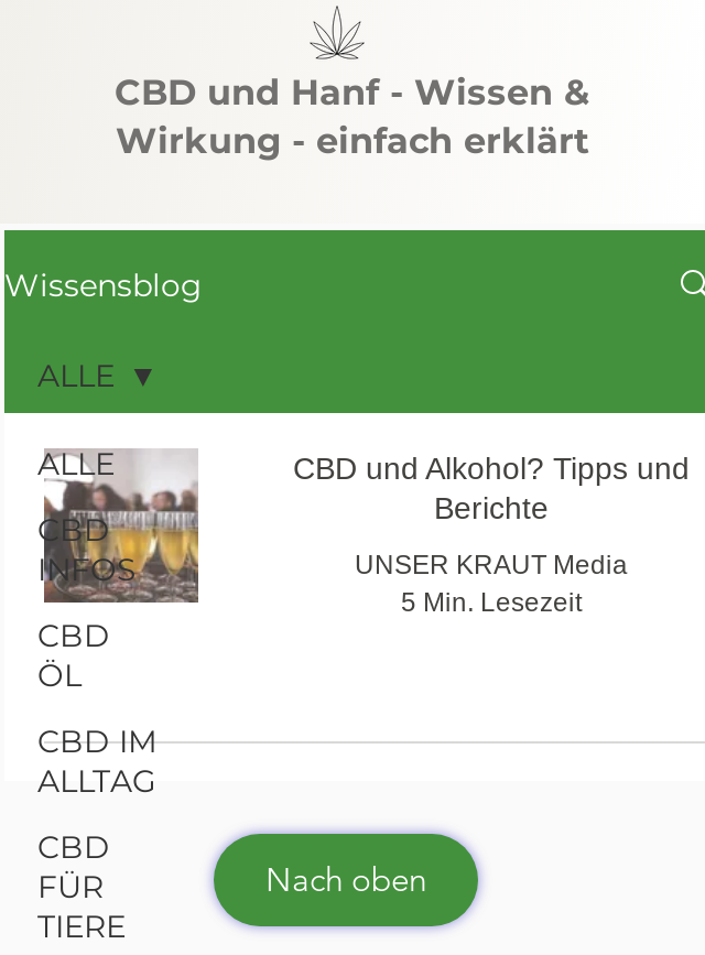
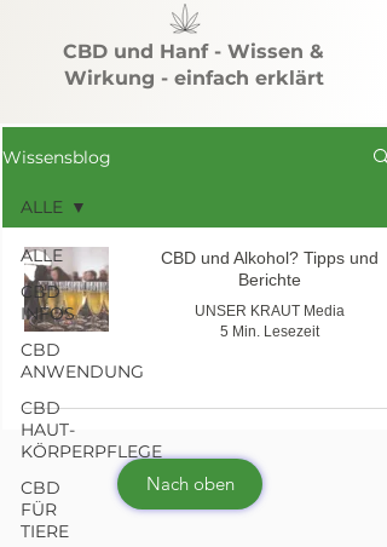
- ÖL
+ ANWENDUNG

- CBD IM
- ALLTAG
+ CBD
+ HAUT-
+ KÖRPERPFLEGE
